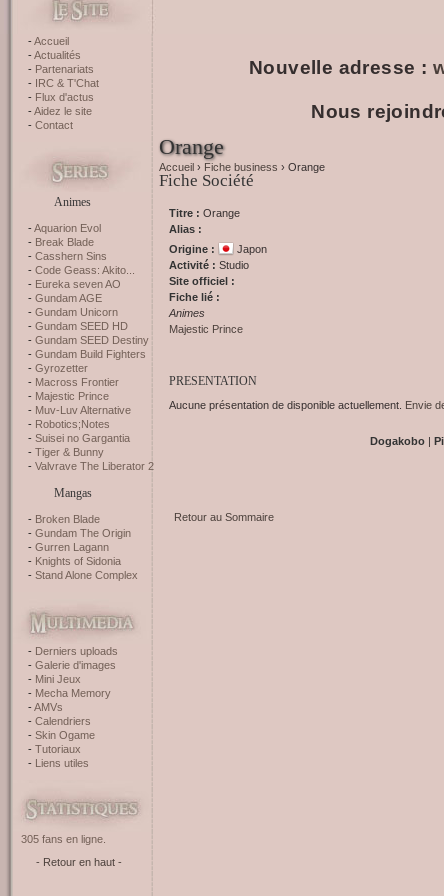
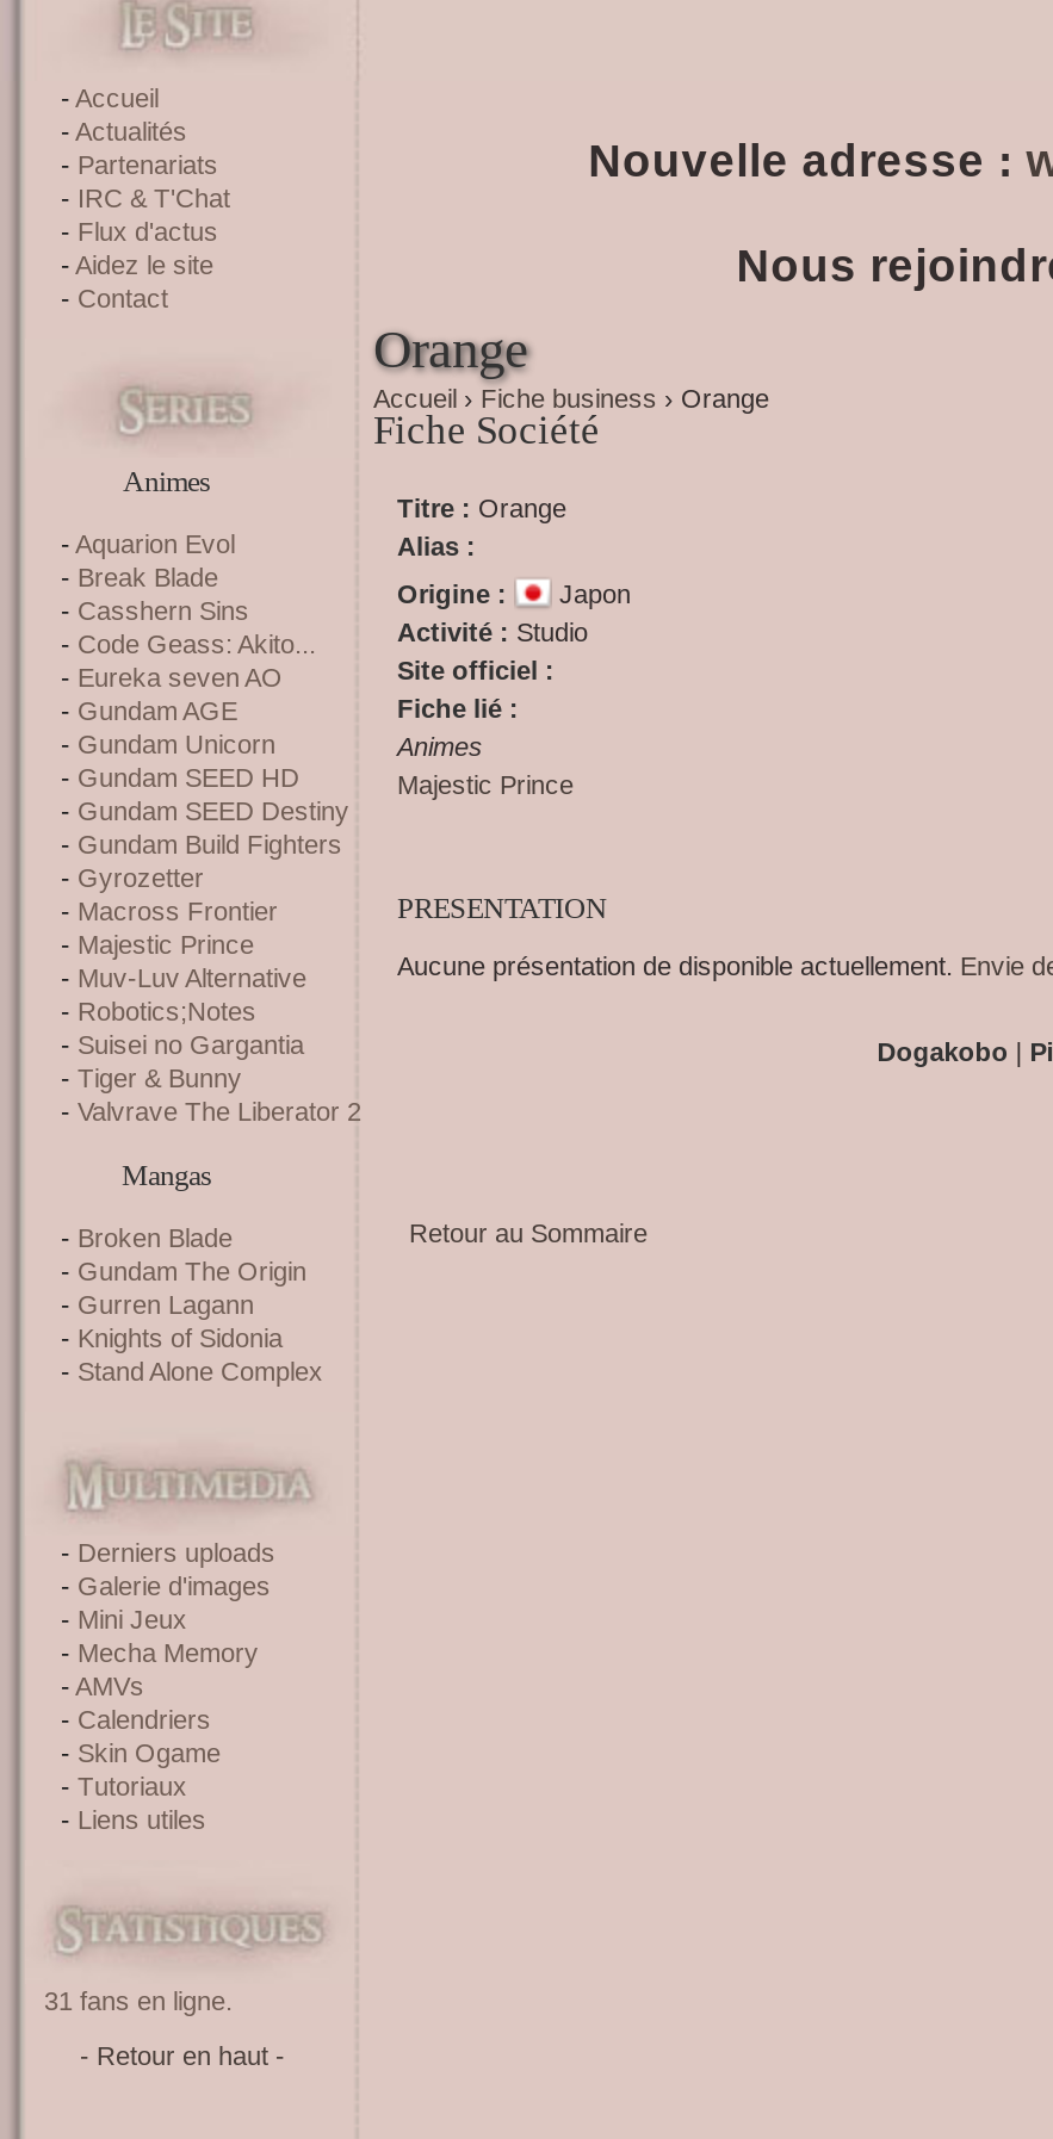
- 305 fans en ligne.
+ 31 fans en ligne.
